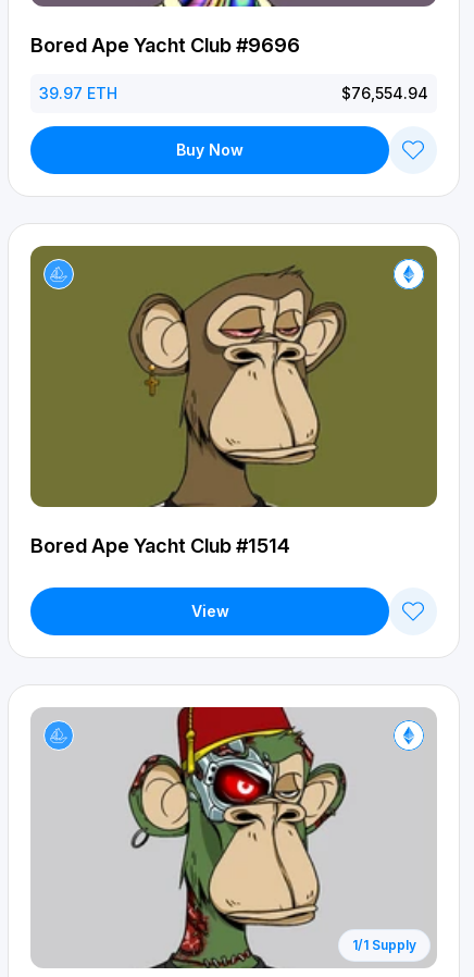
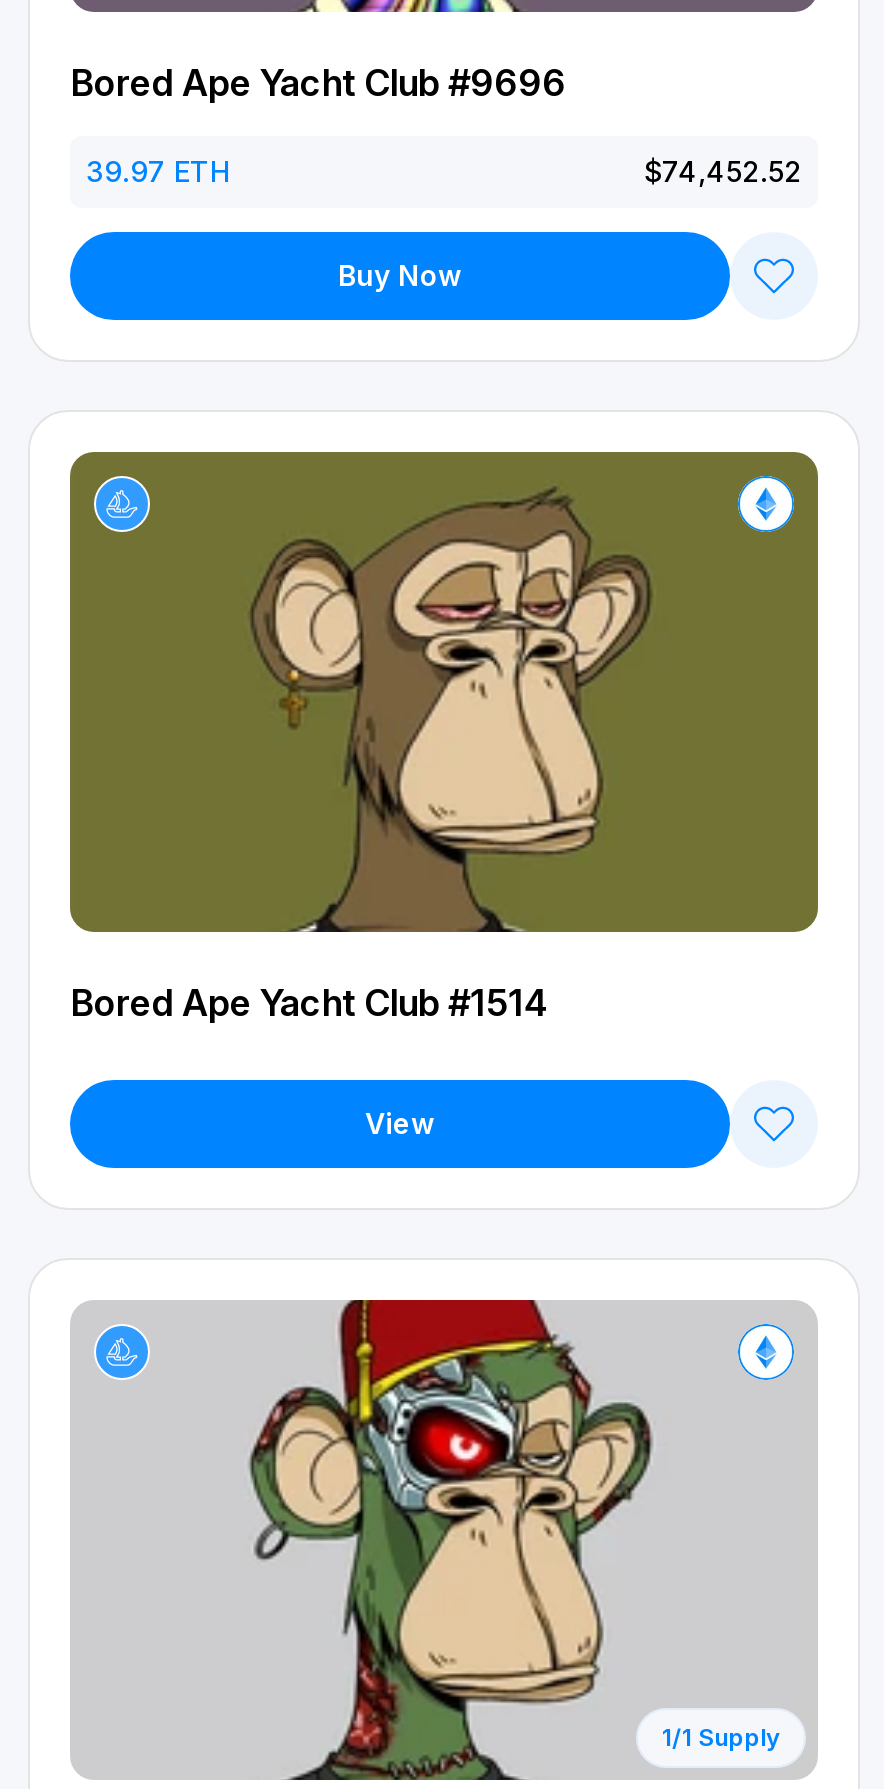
- $76,554.94
+ $74,452.52
